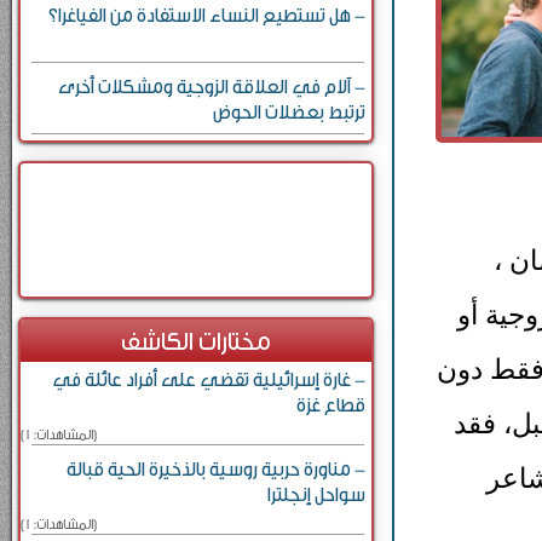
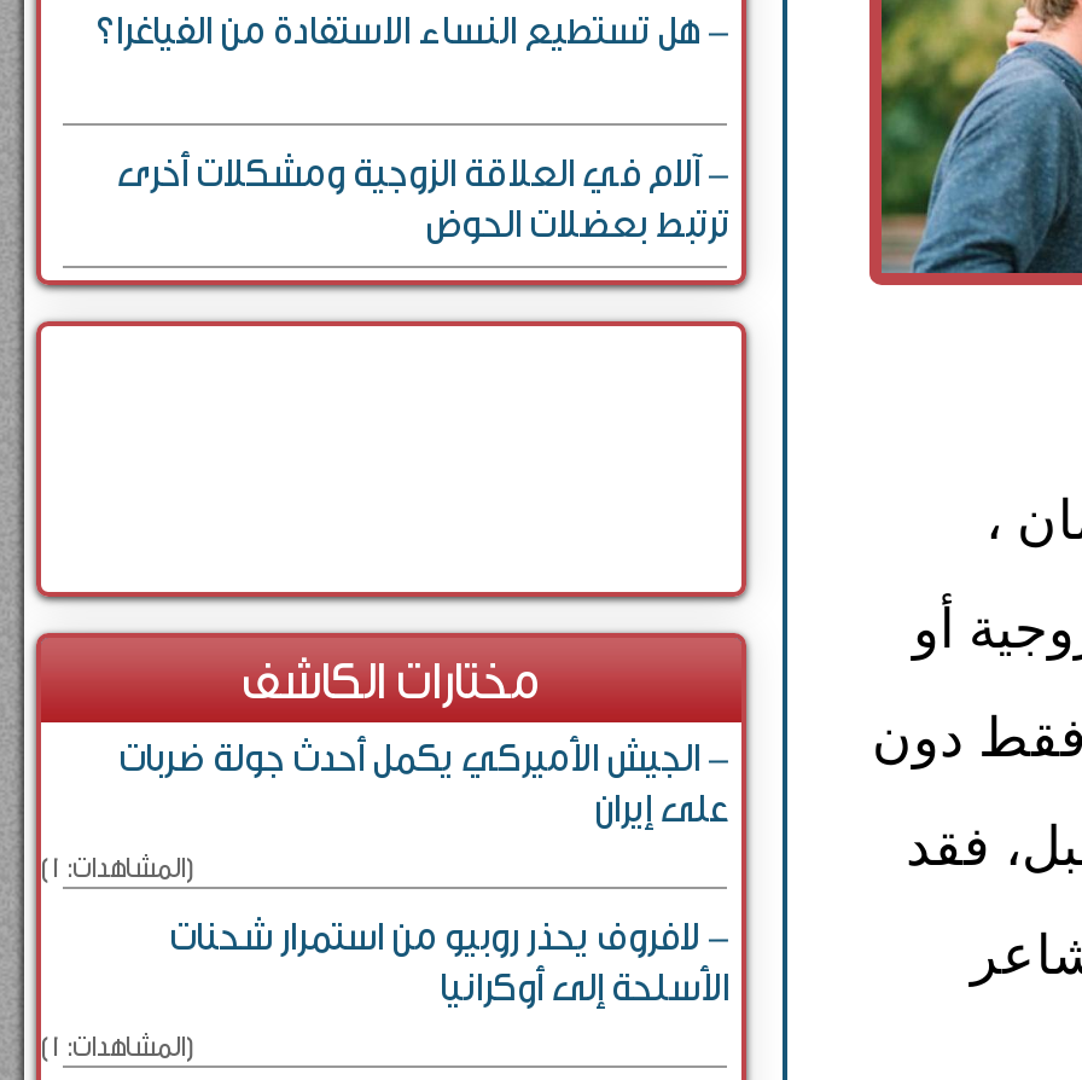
- - غارة إسرائيلية تقضي على أفراد عائلة في
- قطاع غزة
+ - الجيش الأميركي يكمل أحدث جولة ضربات
+ على إيران

- - مناورة حربية روسية بالذخيرة الحية قبالة
- سواحل إنجلترا
+ - لافروف يحذر روبيو من استمرار شحنات
+ الأسلحة إلى أوكرانيا
